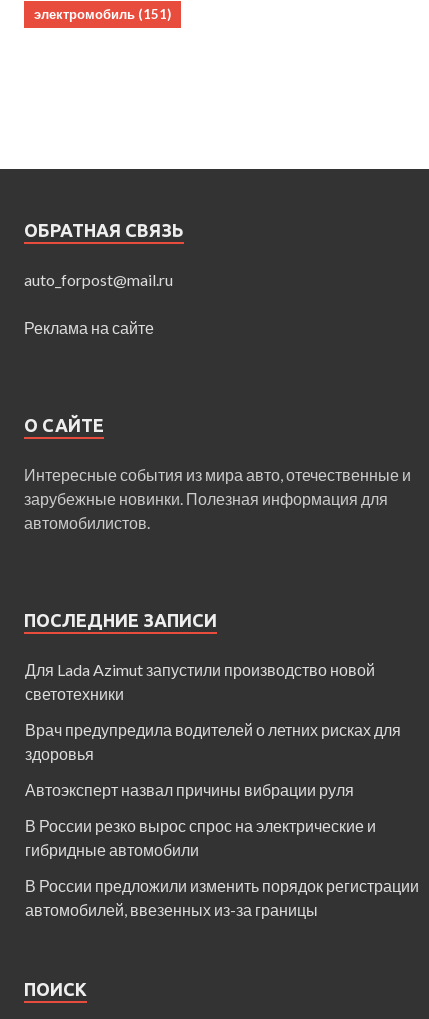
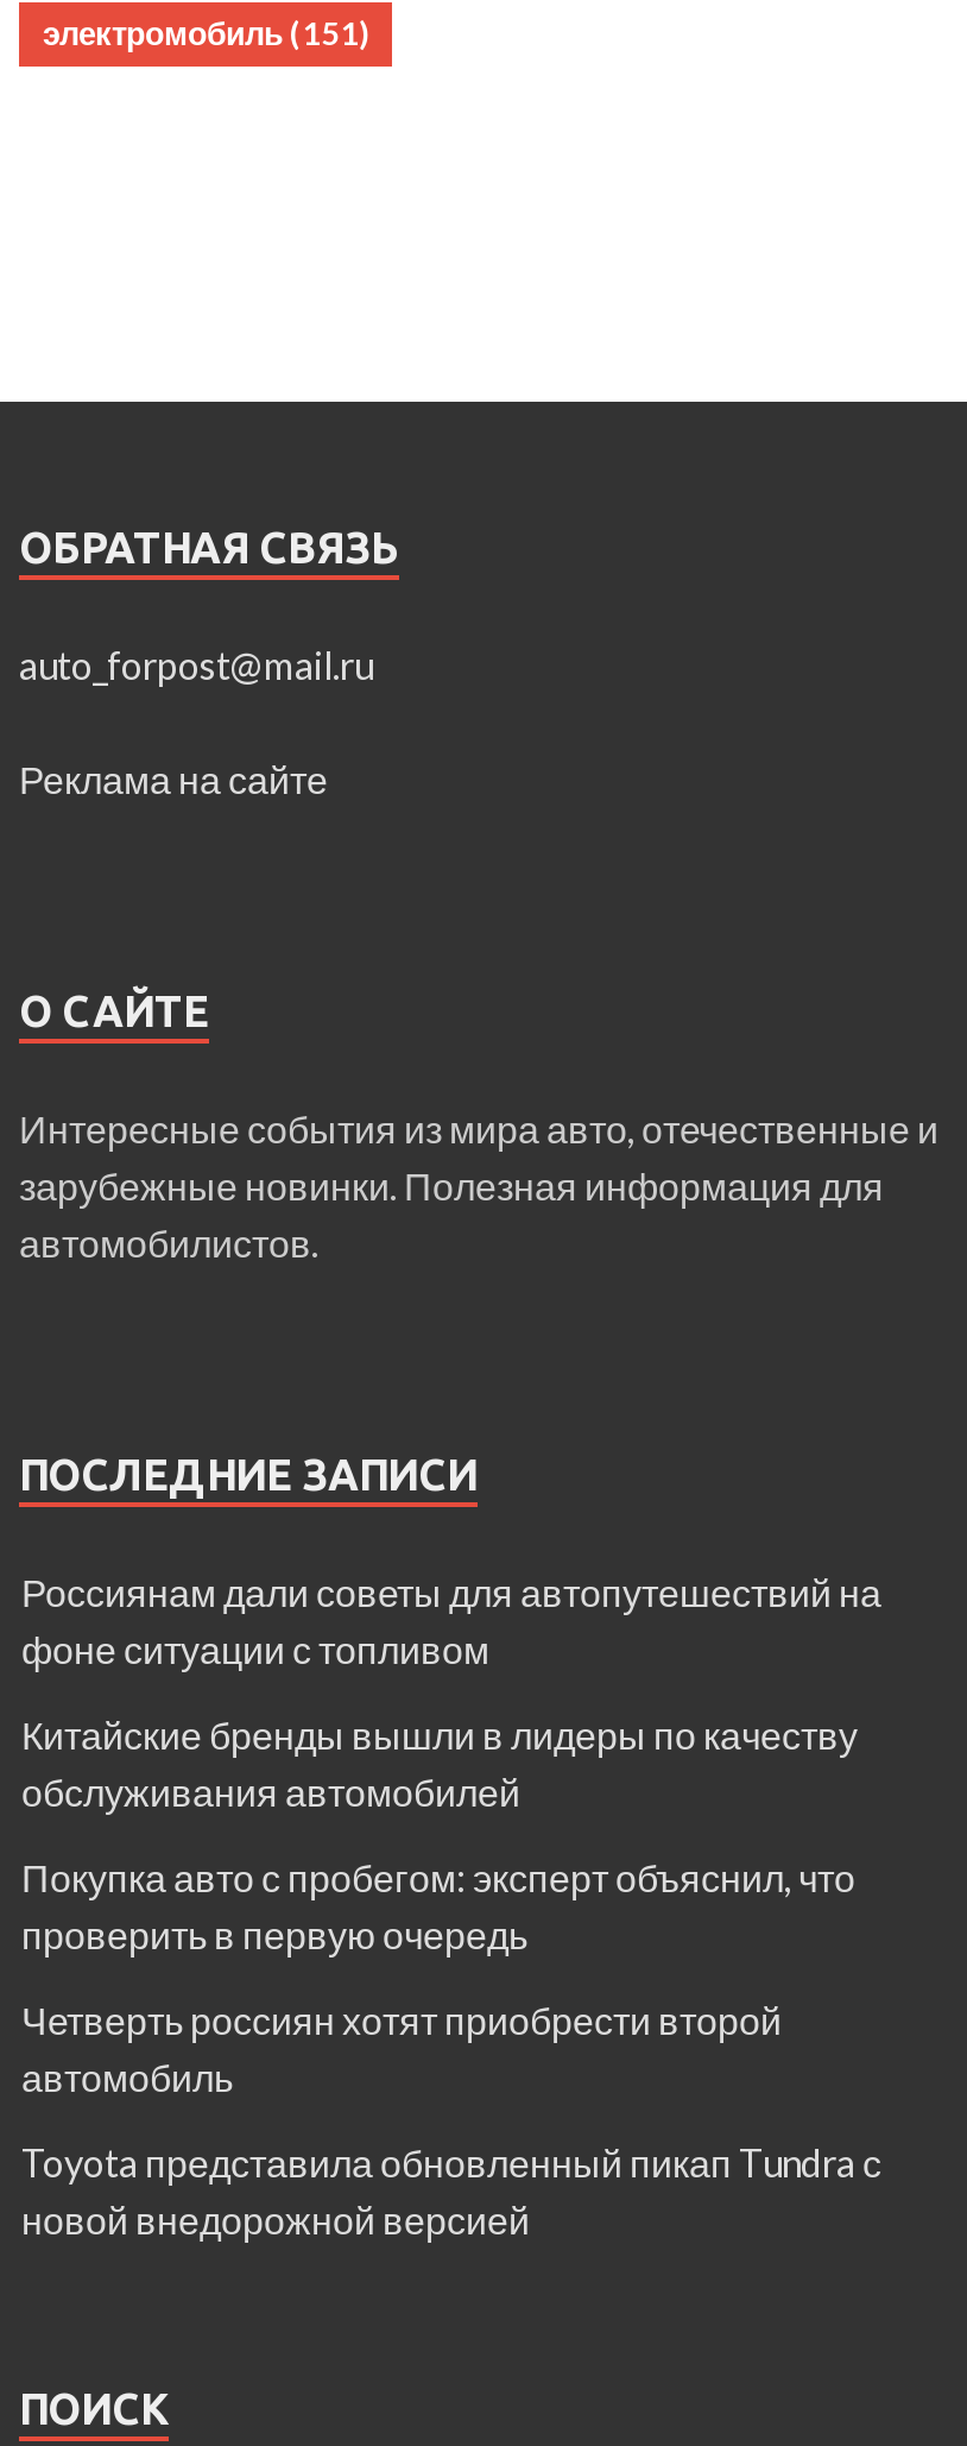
- Для Lada Azimut запустили производство новой
- светотехники
+ Россиянам дали советы для автопутешествий на
+ фоне ситуации с топливом

- Врач предупредила водителей о летних рисках для
- здоровья
+ Китайские бренды вышли в лидеры по качеству
+ обслуживания автомобилей

- Автоэксперт назвал причины вибрации руля
+ Покупка авто с пробегом: эксперт объяснил, что
+ проверить в первую очередь

- В России резко вырос спрос на электрические и
- гибридные автомобили
+ Четверть россиян хотят приобрести второй
+ автомобиль

- В России предложили изменить порядок регистрации
- автомобилей, ввезенных из-за границы
+ Toyota представила обновленный пикап Tundra с
+ новой внедорожной версией
